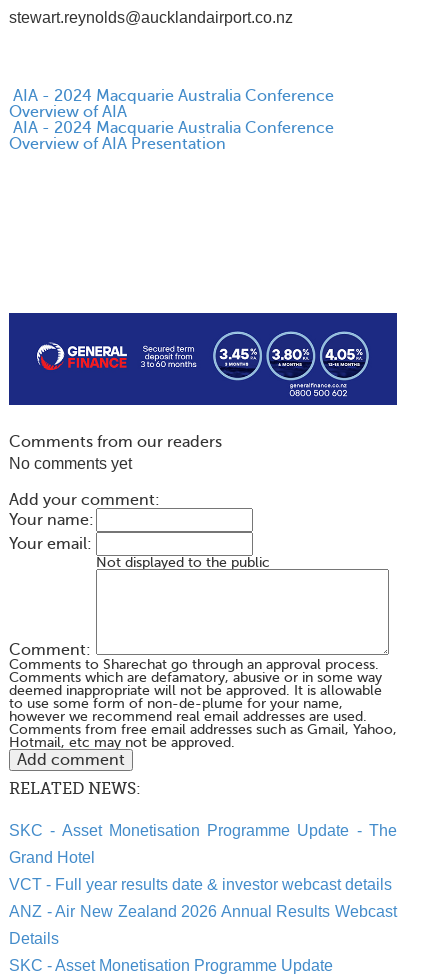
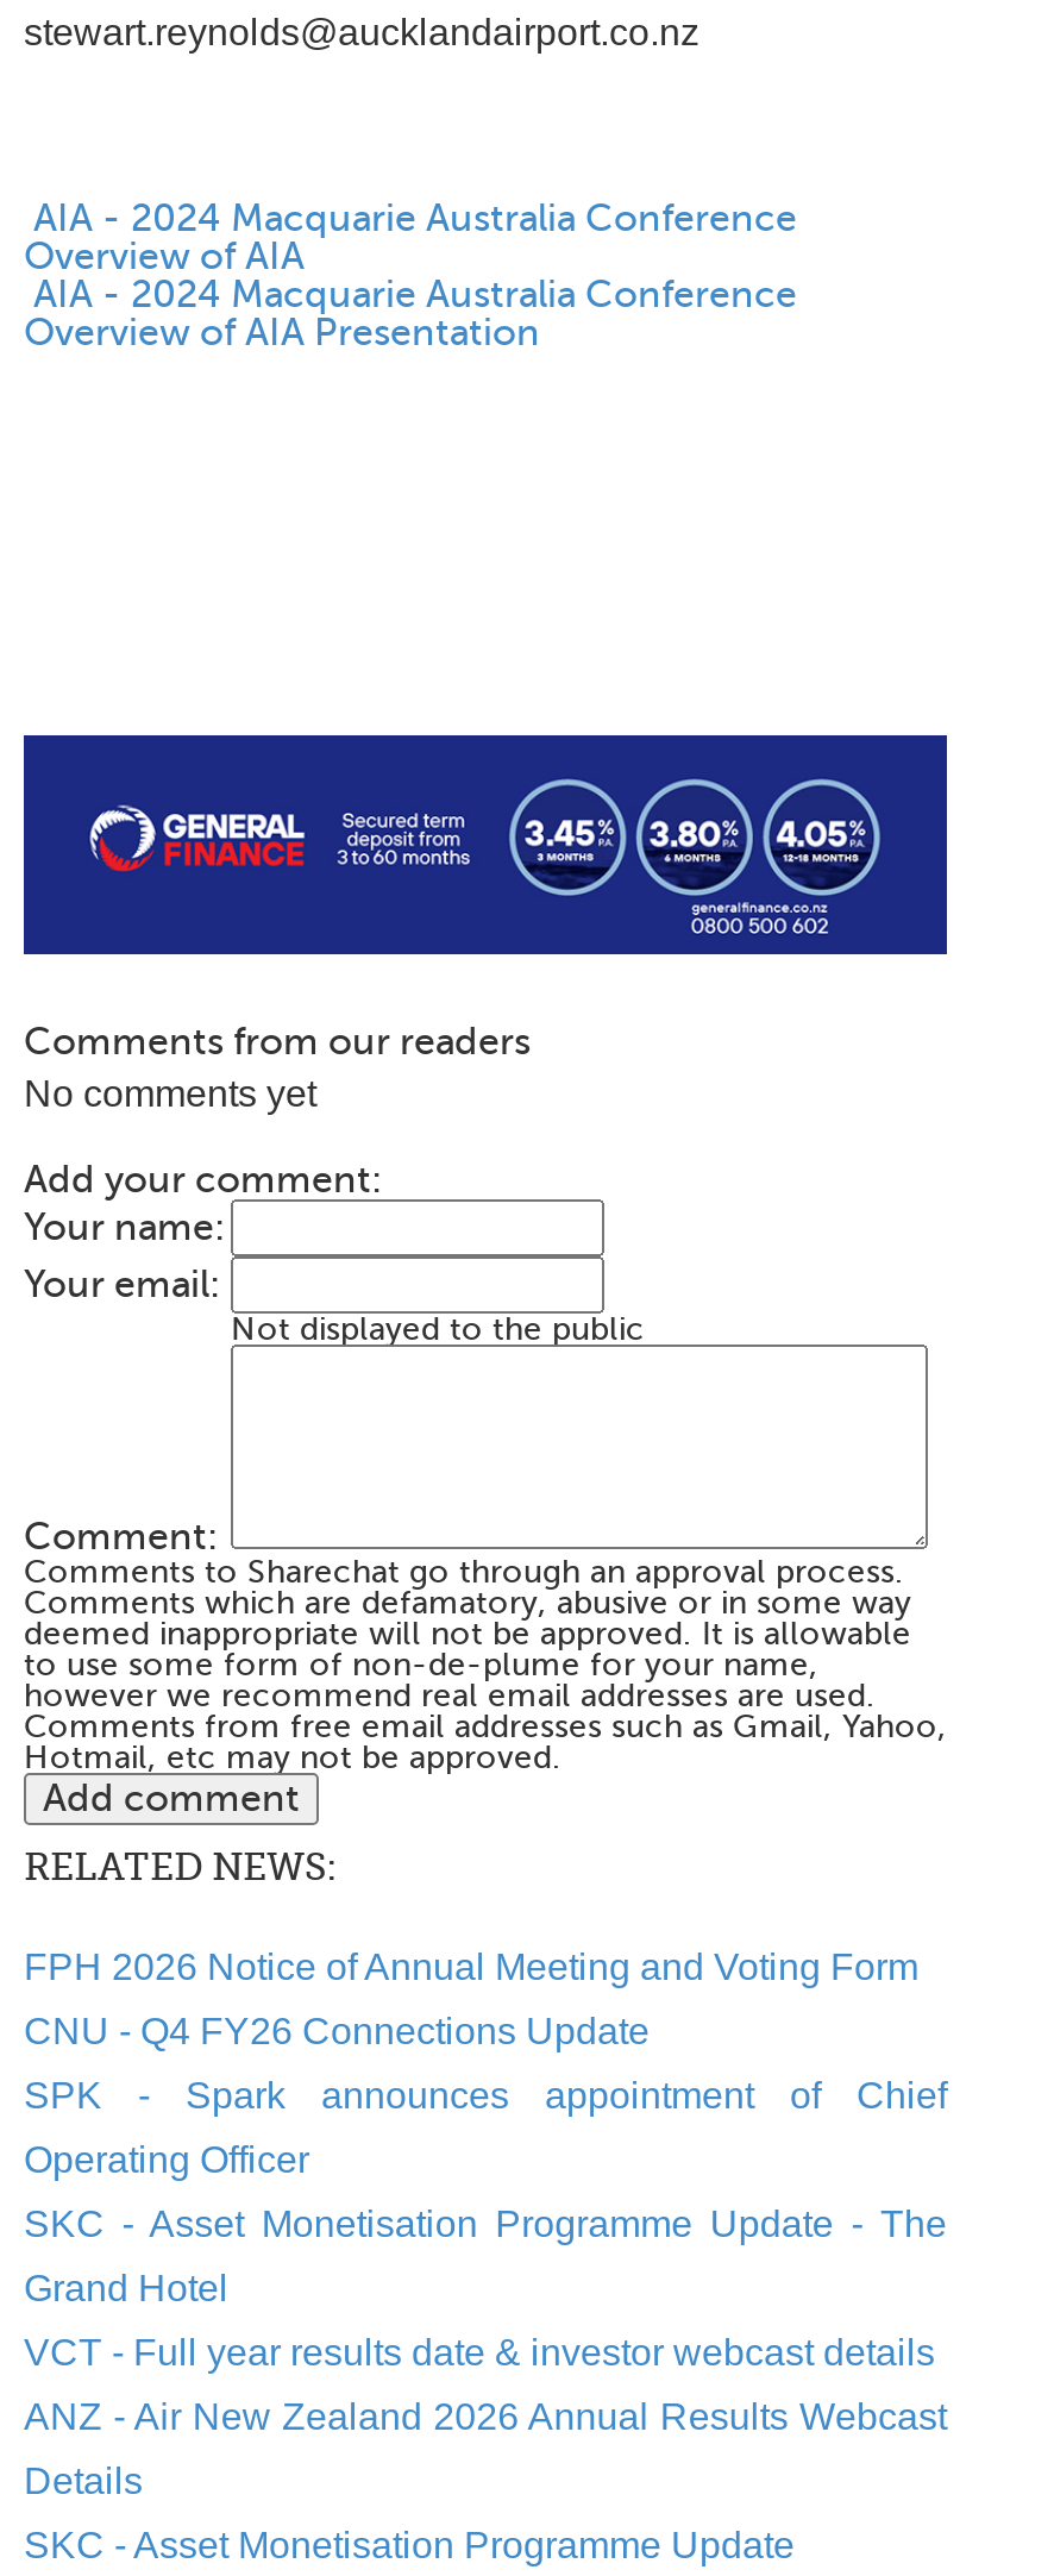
+ FPH 2026 Notice of Annual Meeting and Voting Form
+ CNU - Q4 FY26 Connections Update
+ SPK - Spark announces appointment of Chief
+ Operating Officer
